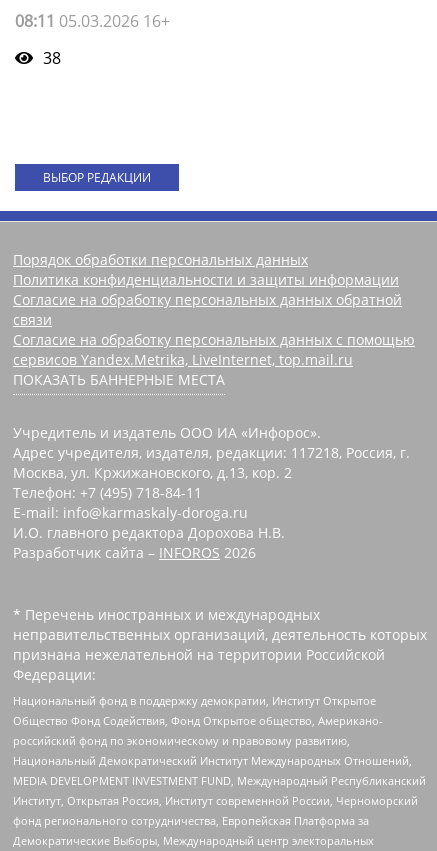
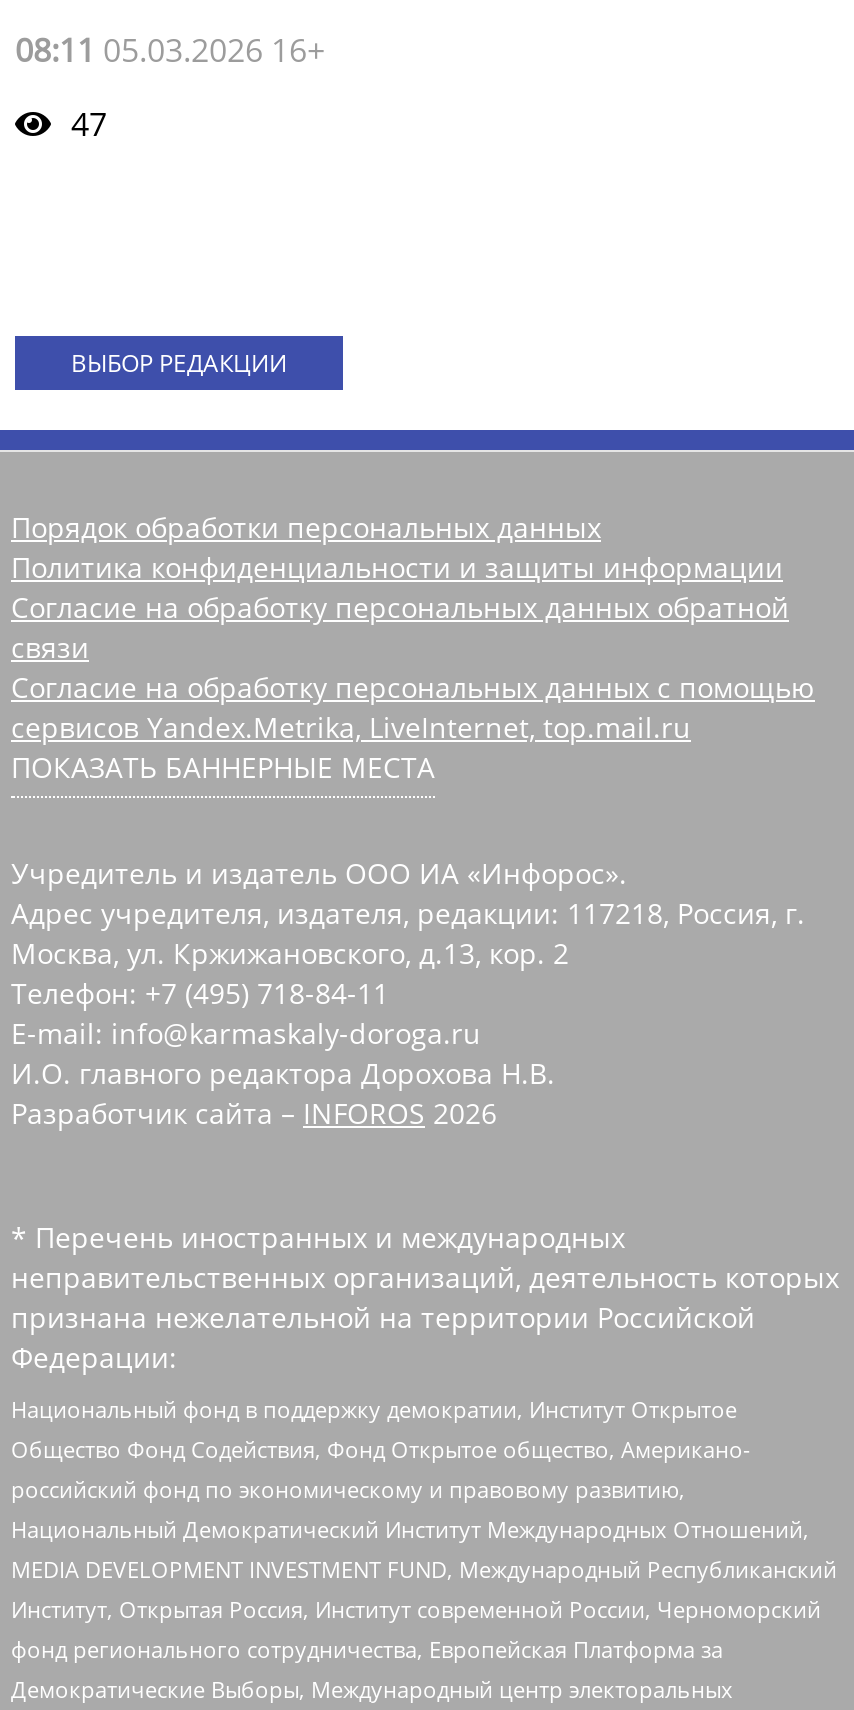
- 38
+ 47
